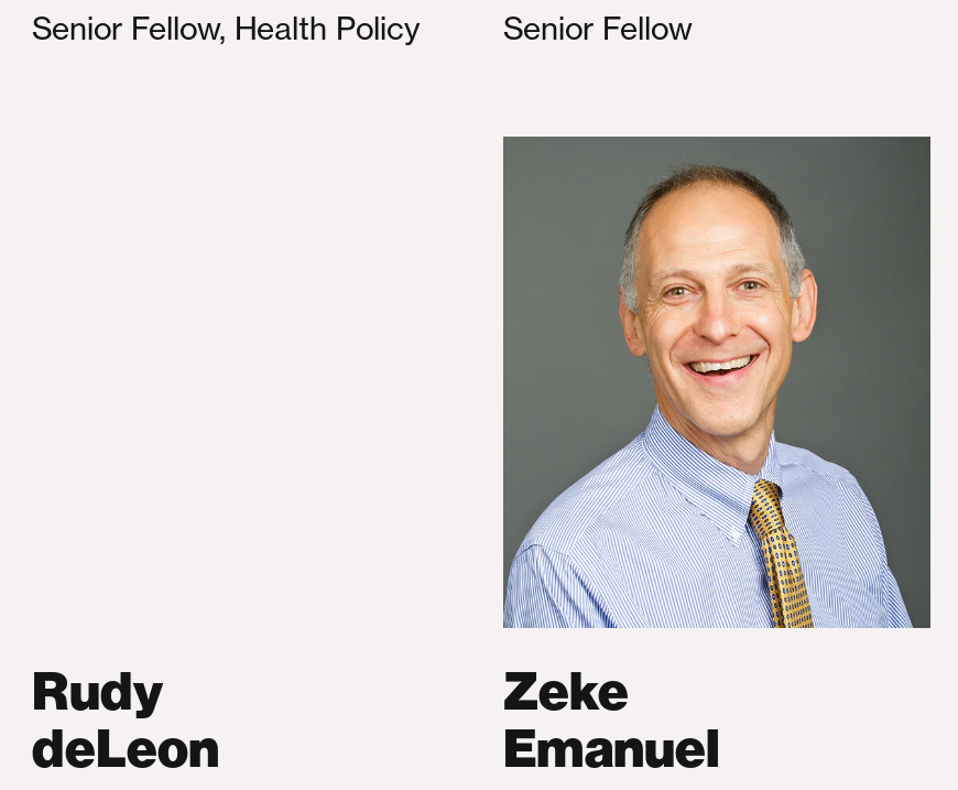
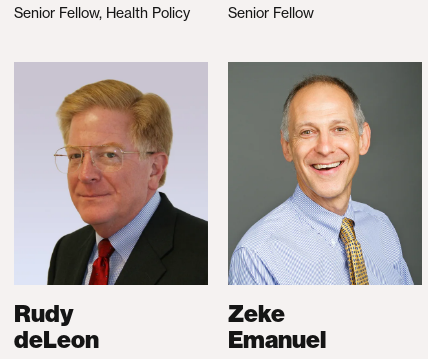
+ [image]
